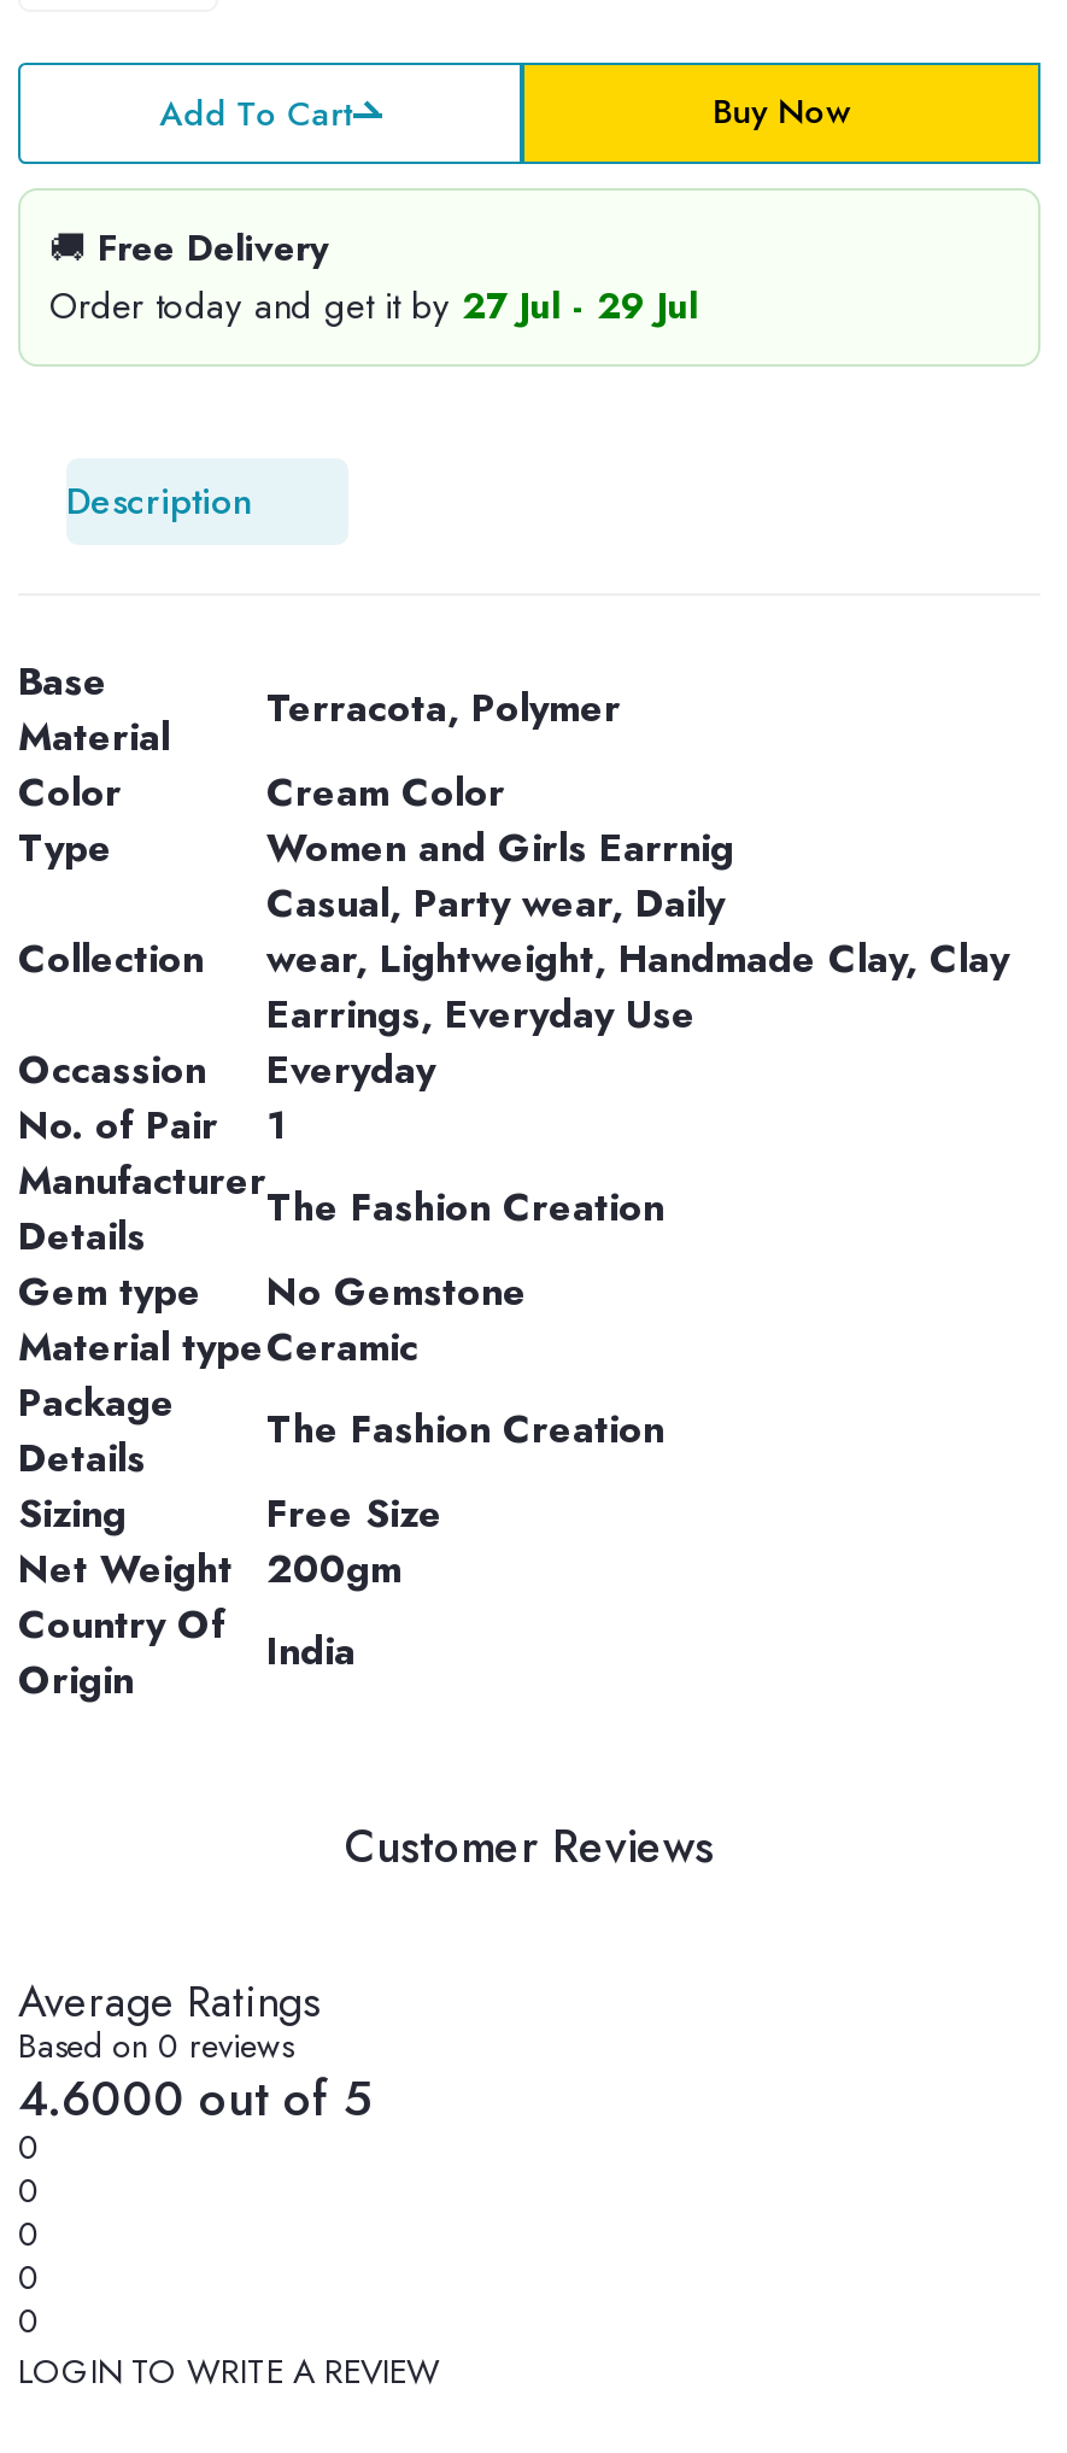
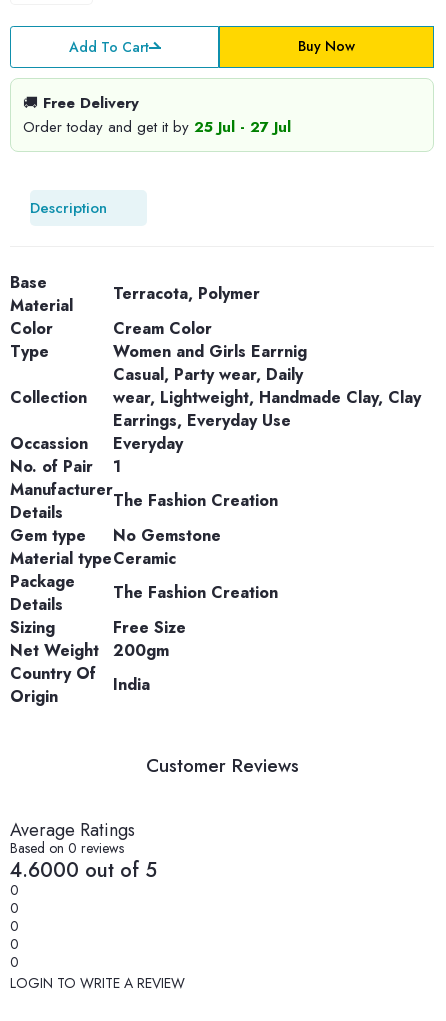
- Order today and get it by 27 Jul - 29 Jul
+ Order today and get it by 25 Jul - 27 Jul
